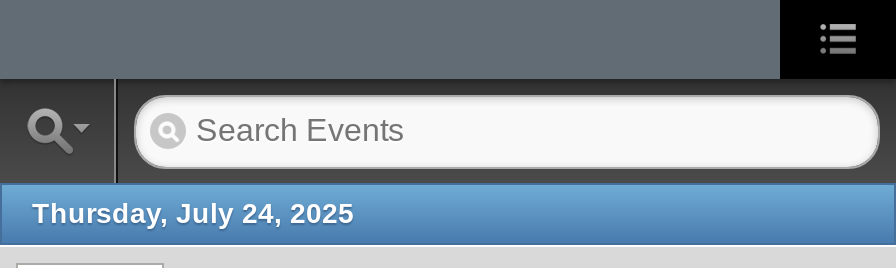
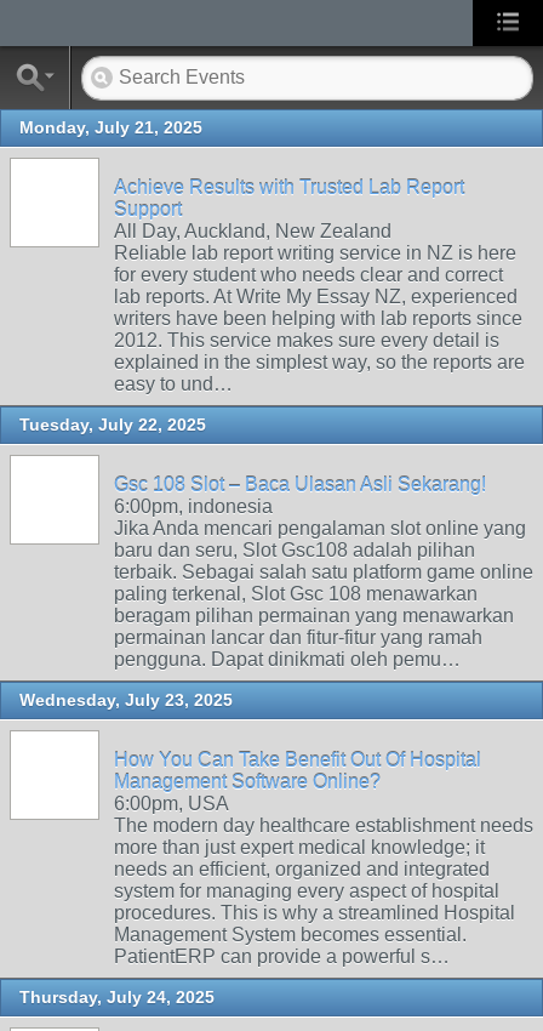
+ Monday, July 21, 2025
+ Achieve Results with Trusted Lab Report
+ Support
+ All Day, Auckland, New Zealand
+ Reliable lab report writing service in NZ is here
+ for every student who needs clear and correct
+ lab reports. At Write My Essay NZ, experienced
+ writers have been helping with lab reports since
+ 2012. This service makes sure every detail is
+ explained in the simplest way, so the reports are
+ easy to und…
+ Tuesday, July 22, 2025
+ Gsc 108 Slot – Baca Ulasan Asli Sekarang!
+ 6:00pm, indonesia
+ Jika Anda mencari pengalaman slot online yang
+ baru dan seru, Slot Gsc108 adalah pilihan
+ terbaik. Sebagai salah satu platform game online
+ paling terkenal, Slot Gsc 108 menawarkan
+ beragam pilihan permainan yang menawarkan
+ permainan lancar dan fitur-fitur yang ramah
+ pengguna. Dapat dinikmati oleh pemu…
+ Wednesday, July 23, 2025
+ How You Can Take Benefit Out Of Hospital
+ Management Software Online?
+ 6:00pm, USA
+ The modern day healthcare establishment needs
+ more than just expert medical knowledge; it
+ needs an efficient, organized and integrated
+ system for managing every aspect of hospital
+ procedures. This is why a streamlined Hospital
+ Management System becomes essential.
+ PatientERP can provide a powerful s…
